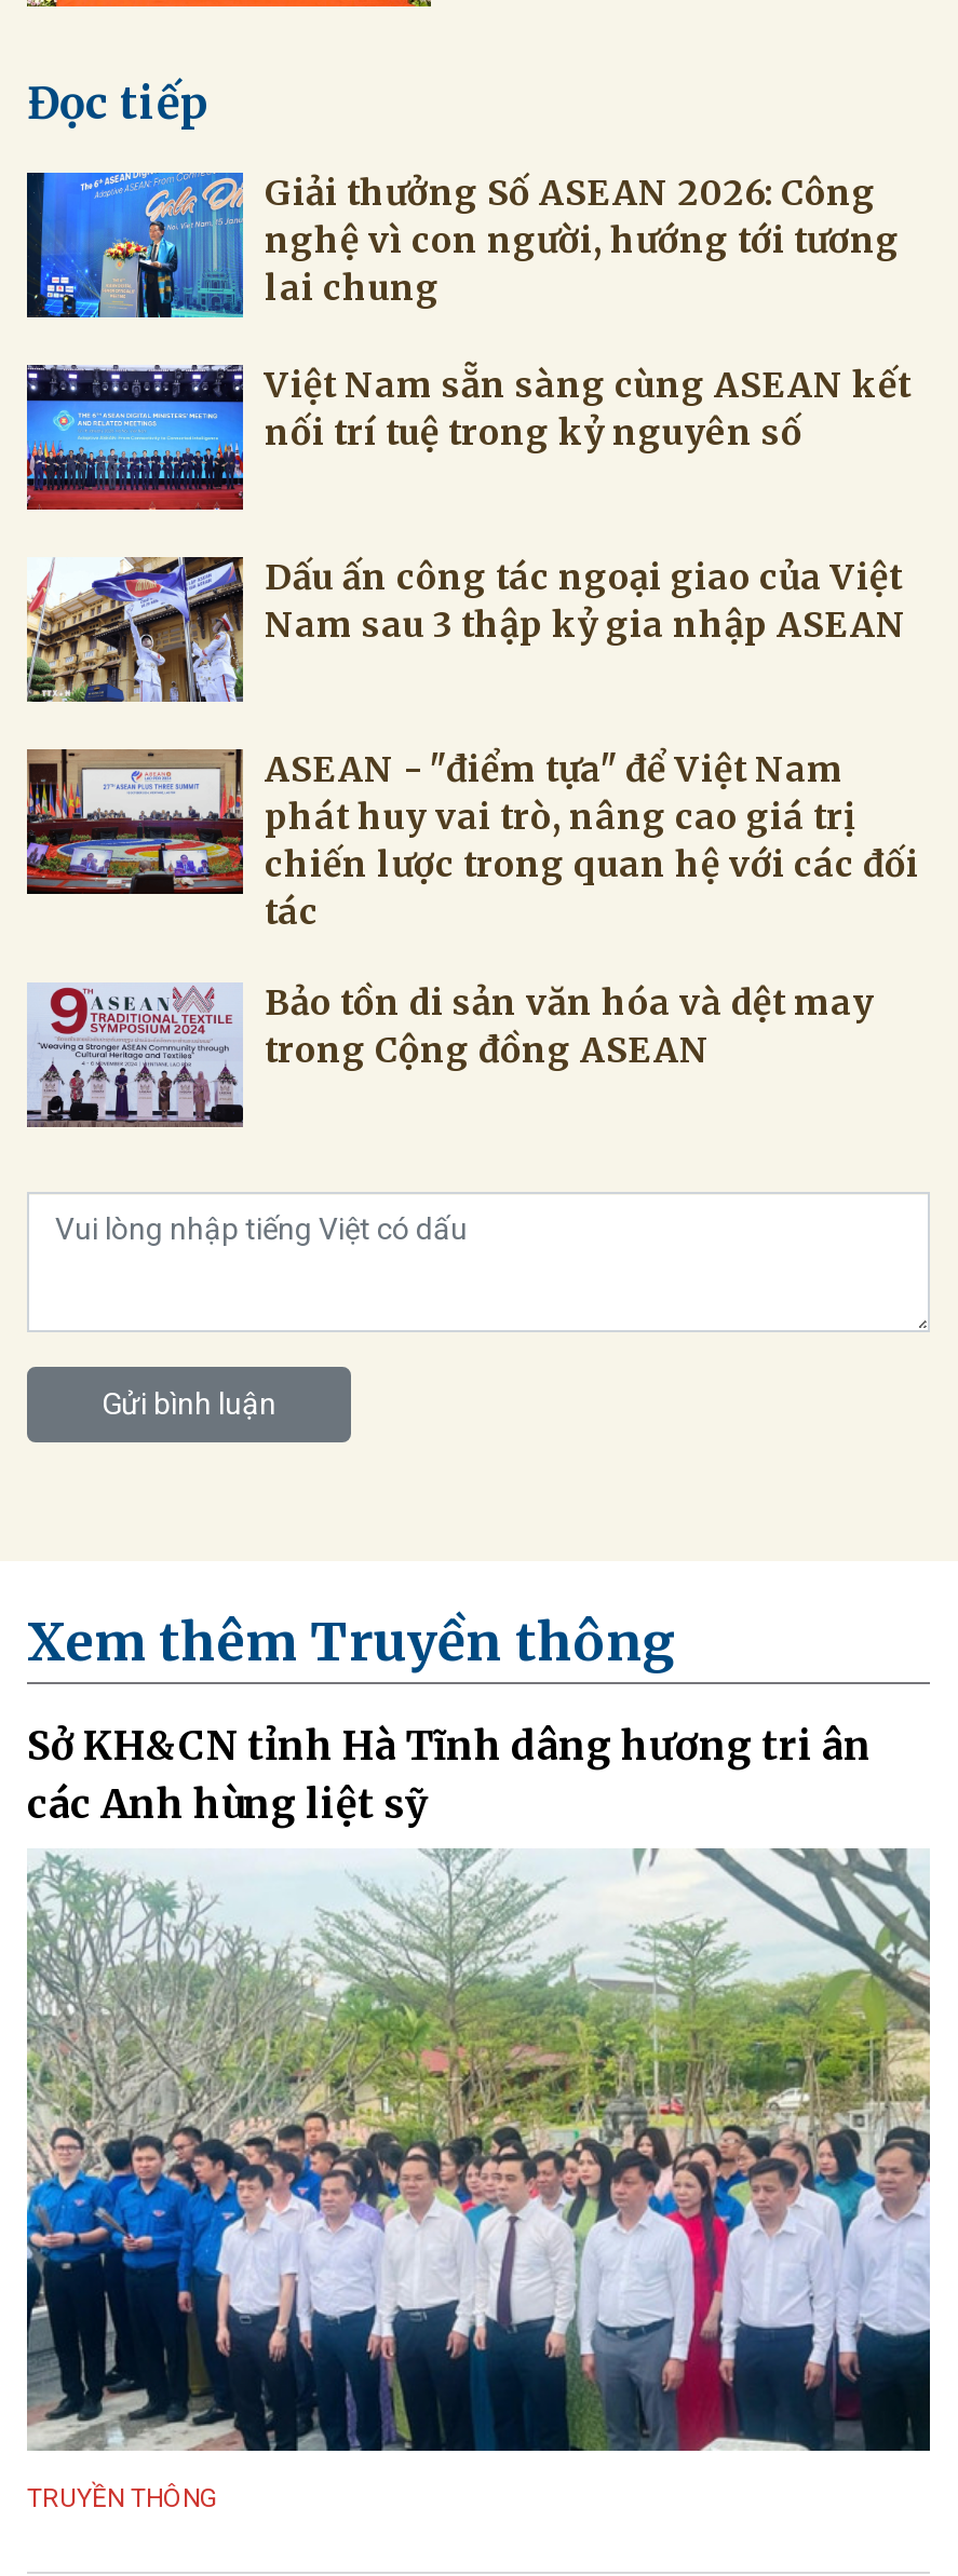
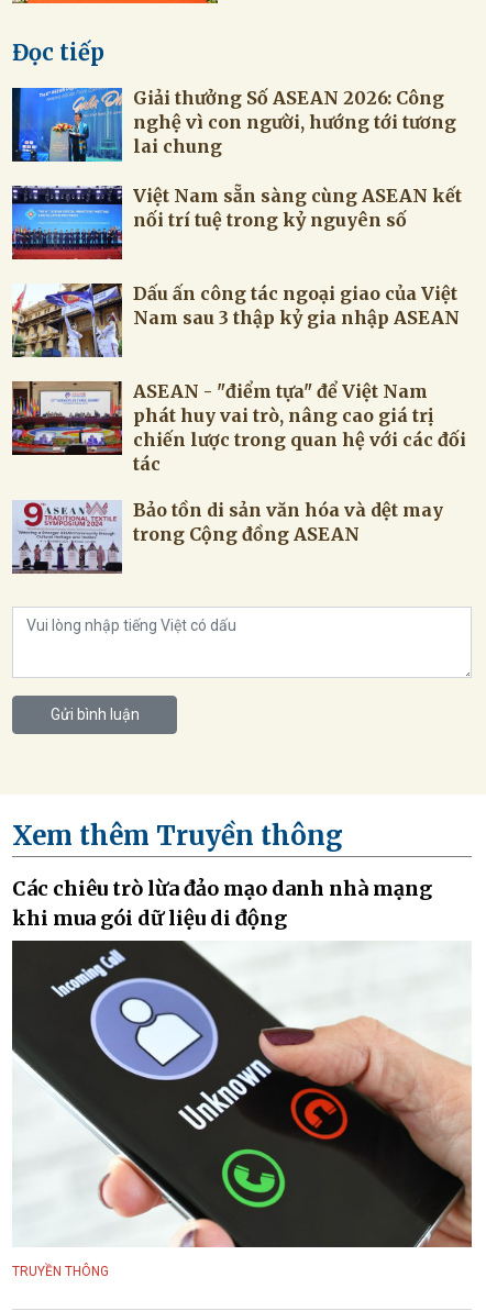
- Sở KH&CN tỉnh Hà Tĩnh dâng hương tri ân
- các Anh hùng liệt sỹ
+ Các chiêu trò lừa đảo mạo danh nhà mạng
+ khi mua gói dữ liệu di động

- [image]
+ [image]
